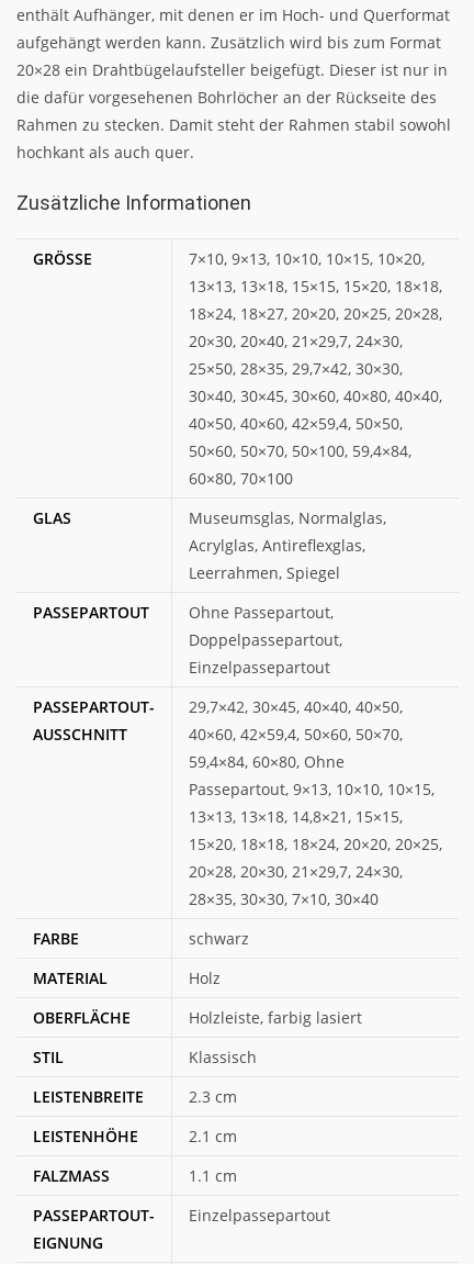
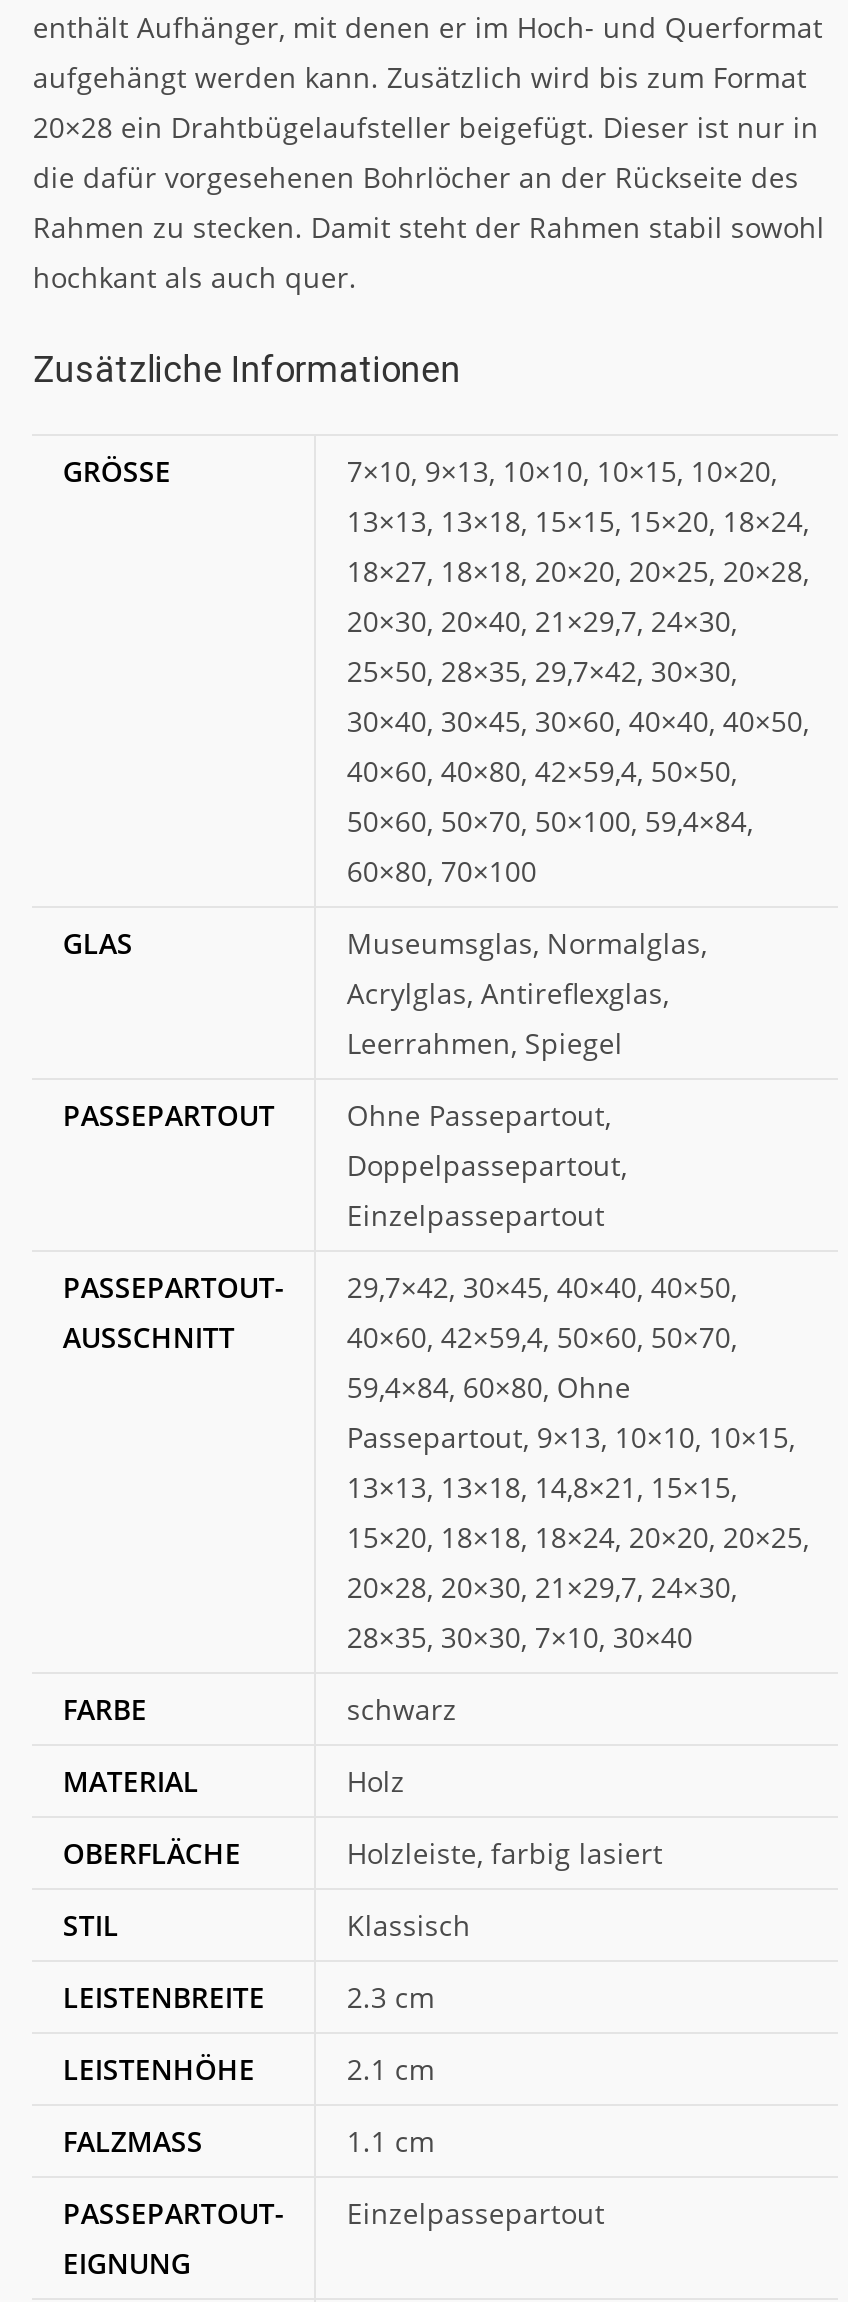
- 13×13, 13×18, 15×15, 15×20, 18×18,
+ 13×13, 13×18, 15×15, 15×20, 18×24,

- 18×24, 18×27, 20×20, 20×25, 20×28,
+ 18×27, 18×18, 20×20, 20×25, 20×28,

- 30×40, 30×45, 30×60, 40×80, 40×40,
+ 30×40, 30×45, 30×60, 40×40, 40×50,

- 40×50, 40×60, 42×59,4, 50×50,
+ 40×60, 40×80, 42×59,4, 50×50,
